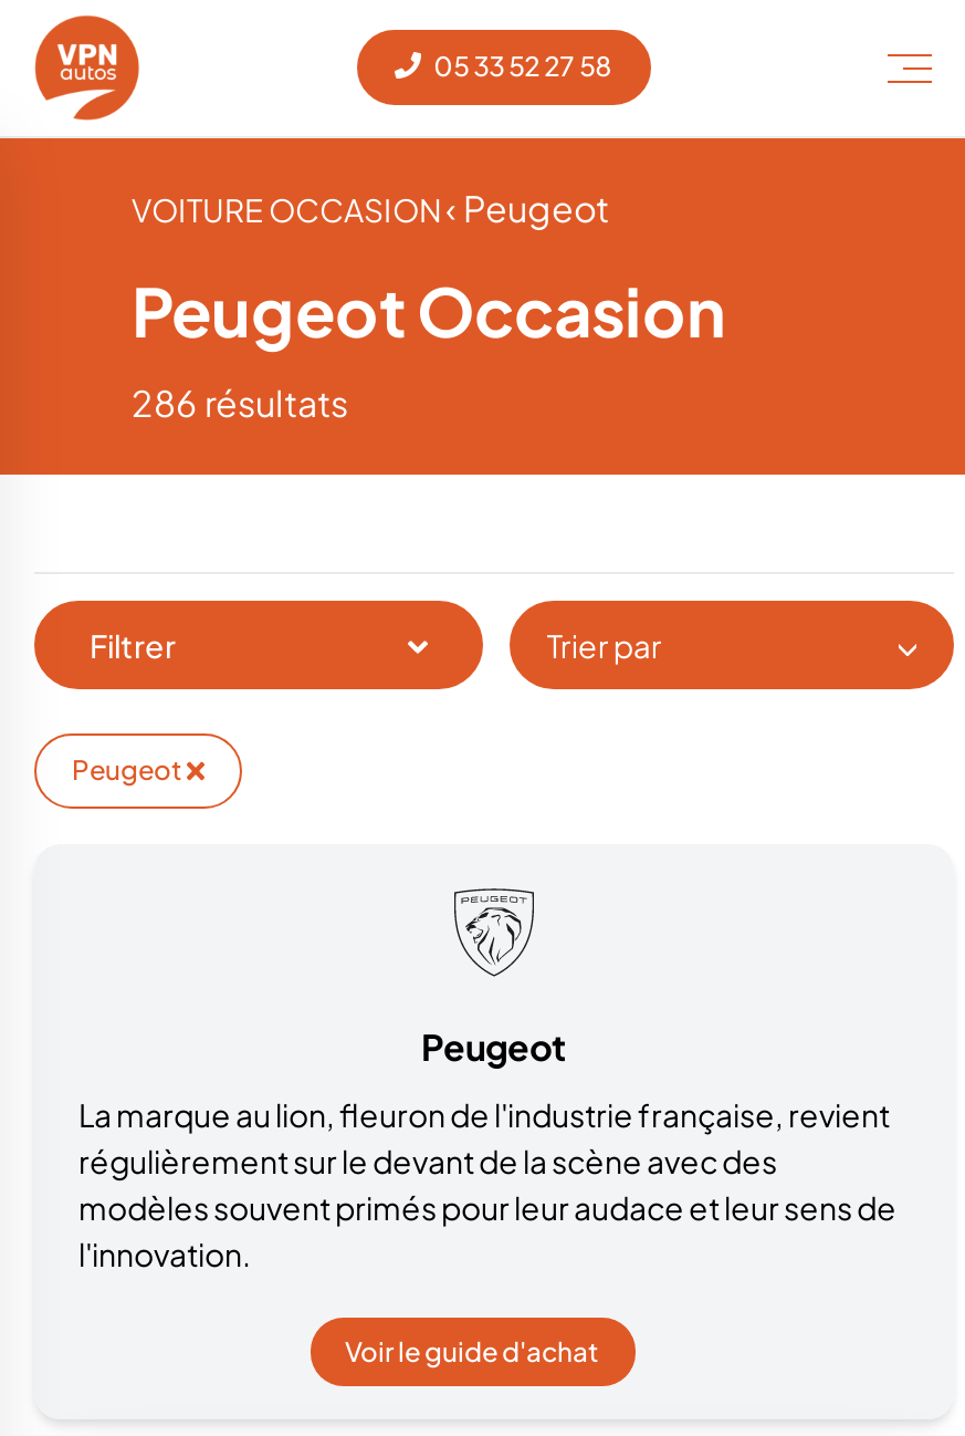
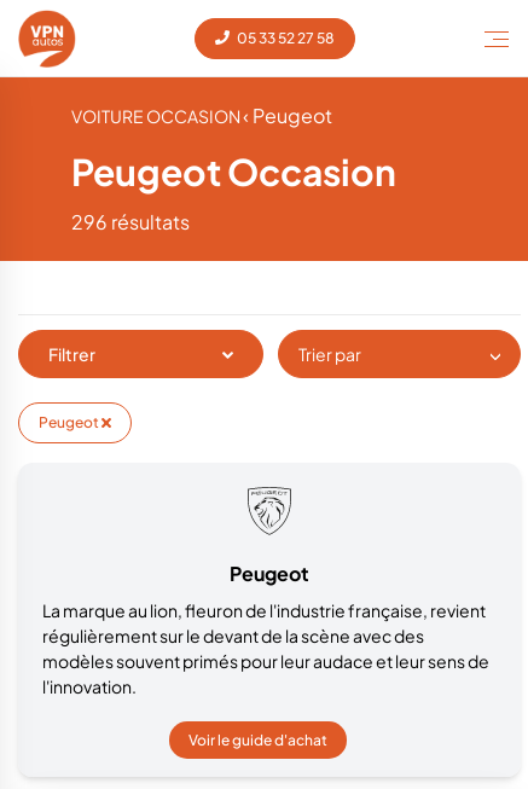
- 286 résultats
+ 296 résultats
